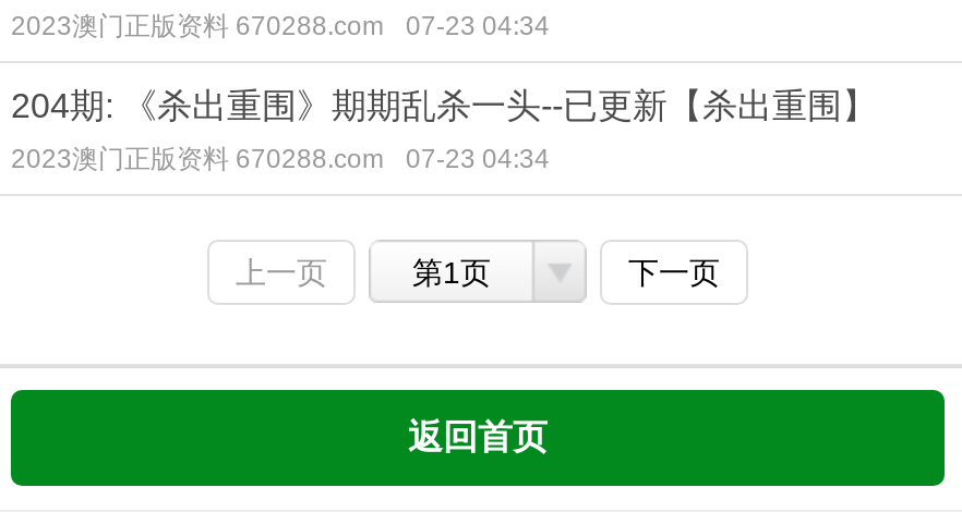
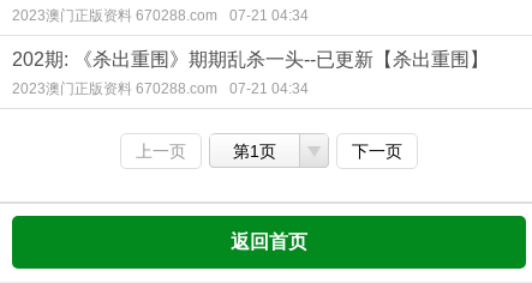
- 2023澳门正版资料 670288.com 07-23 04:34
+ 2023澳门正版资料 670288.com 07-21 04:34

- 204期: 《杀出重围》期期乱杀一头--已更新【杀出重围】
+ 202期: 《杀出重围》期期乱杀一头--已更新【杀出重围】

- 2023澳门正版资料 670288.com 07-23 04:34
+ 2023澳门正版资料 670288.com 07-21 04:34
